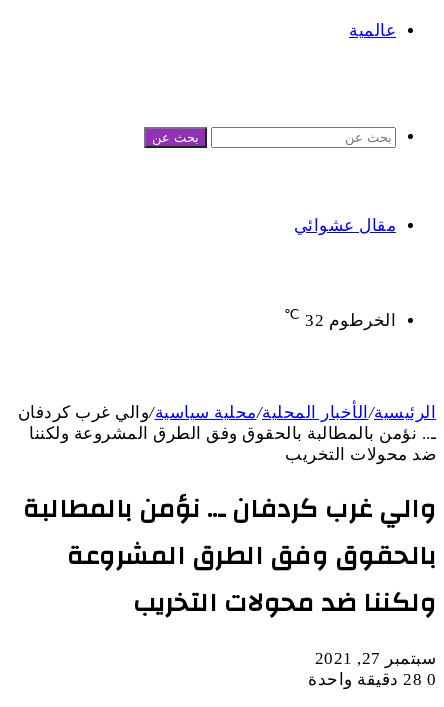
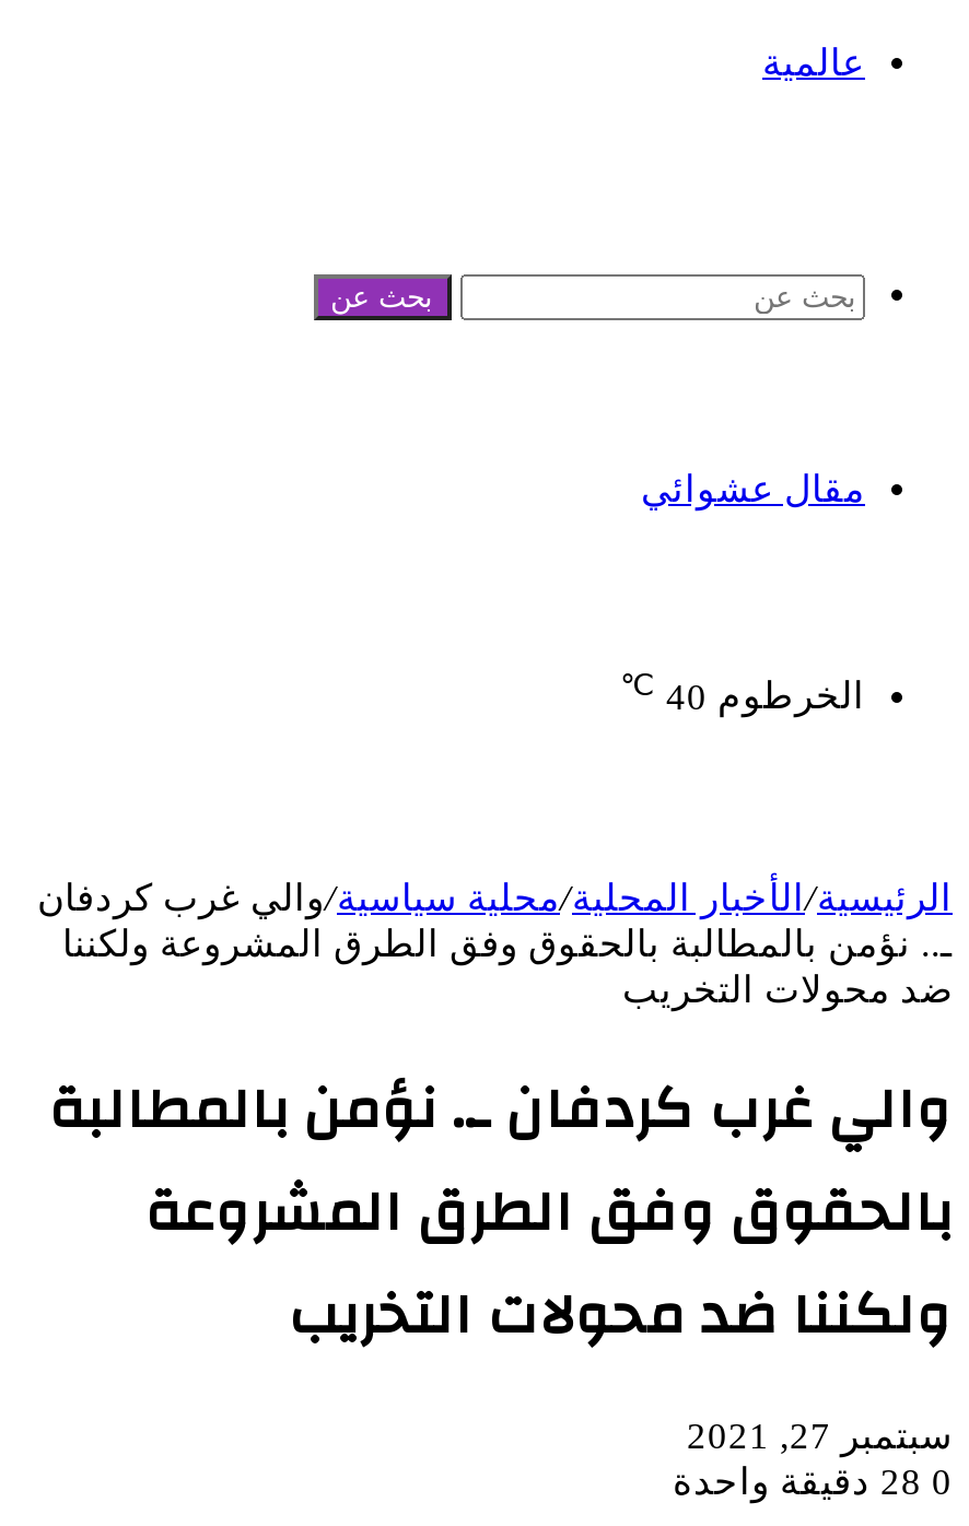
- الخرطوم 32 ℃
+ الخرطوم 40 ℃
